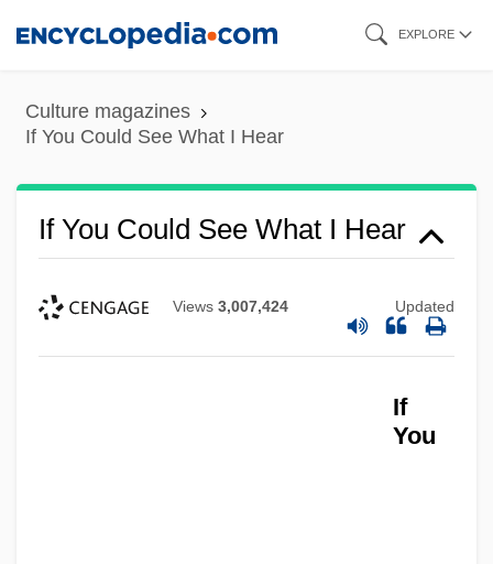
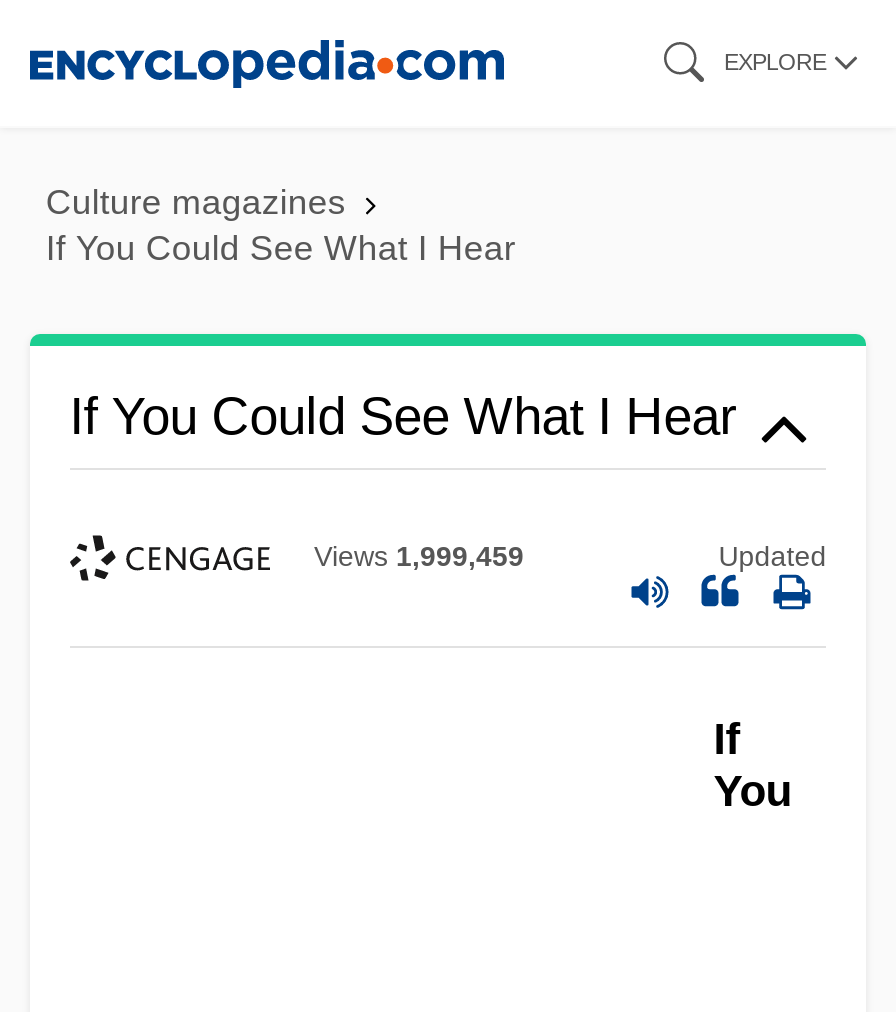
- Views 3,007,424
+ Views 1,999,459
